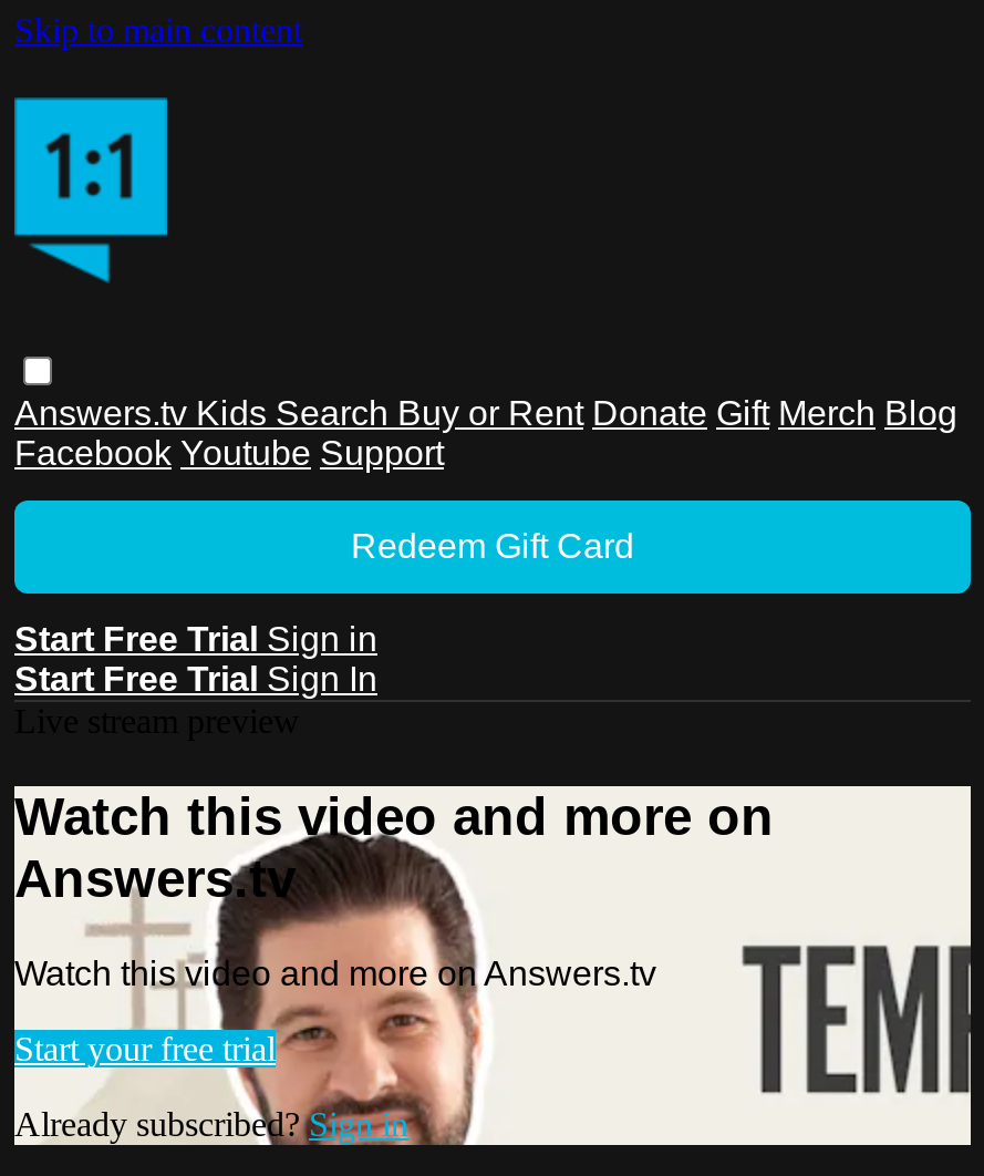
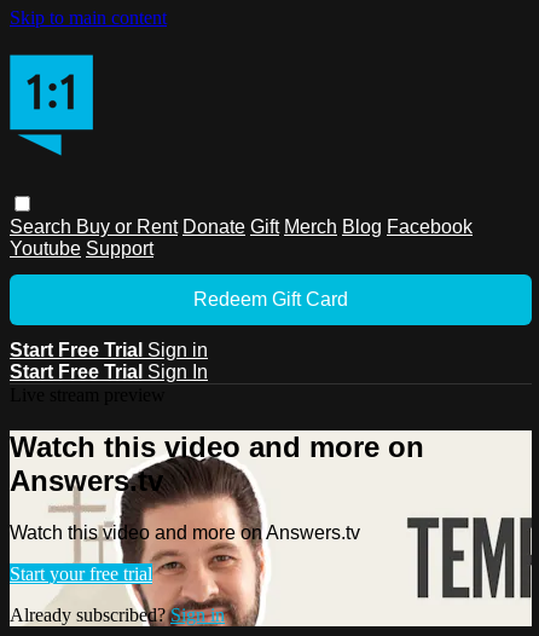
- Answers.tv Kids Search Buy or Rent Donate Gift Merch Blog
- Facebook Youtube Support
+ Search Buy or Rent Donate Gift Merch Blog Facebook
+ Youtube Support
